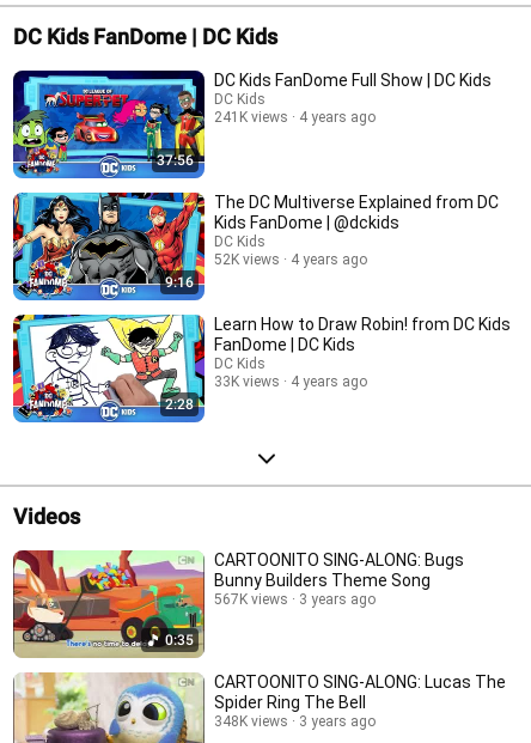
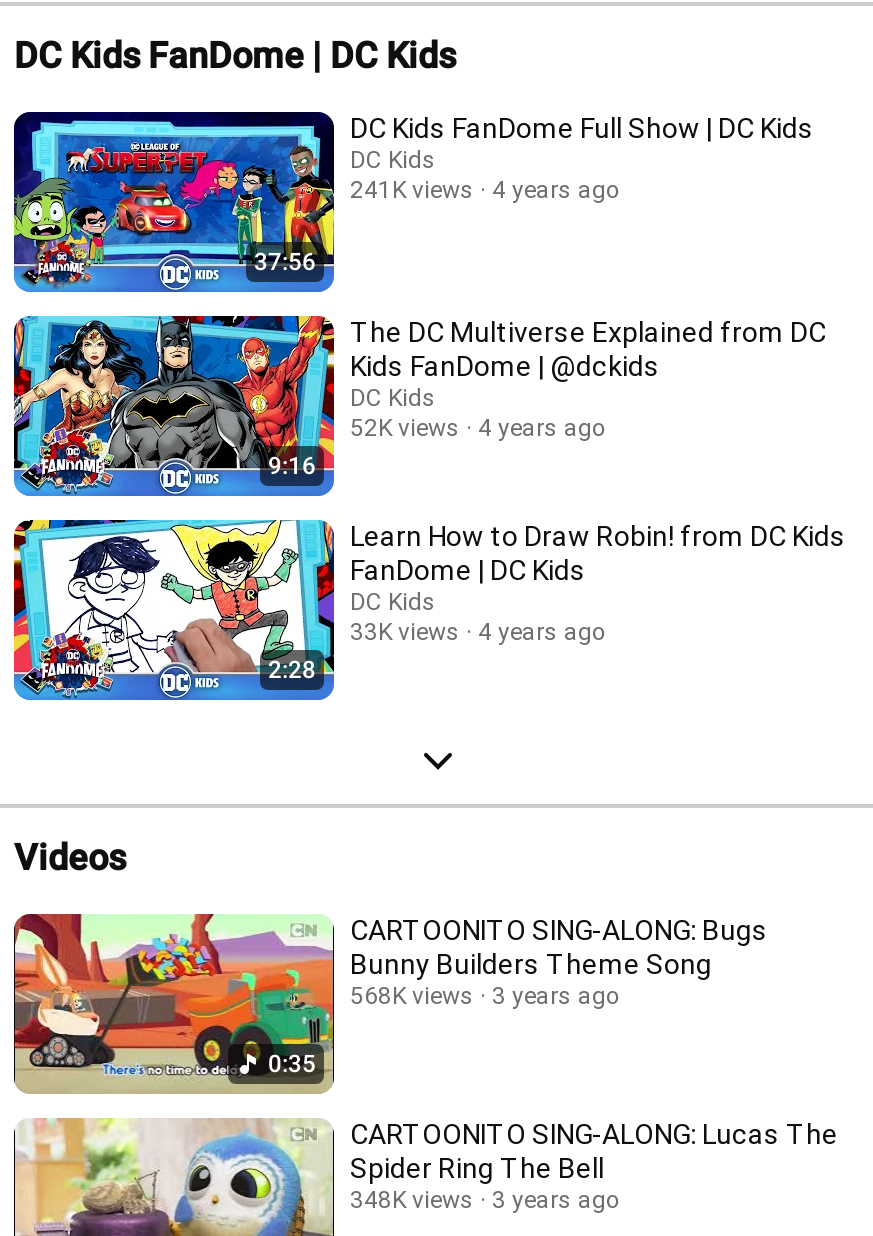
- 567K views 3 years ago
+ 568K views 3 years ago
